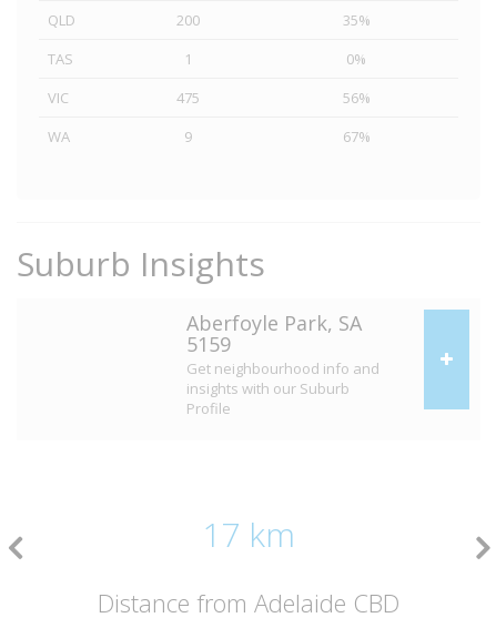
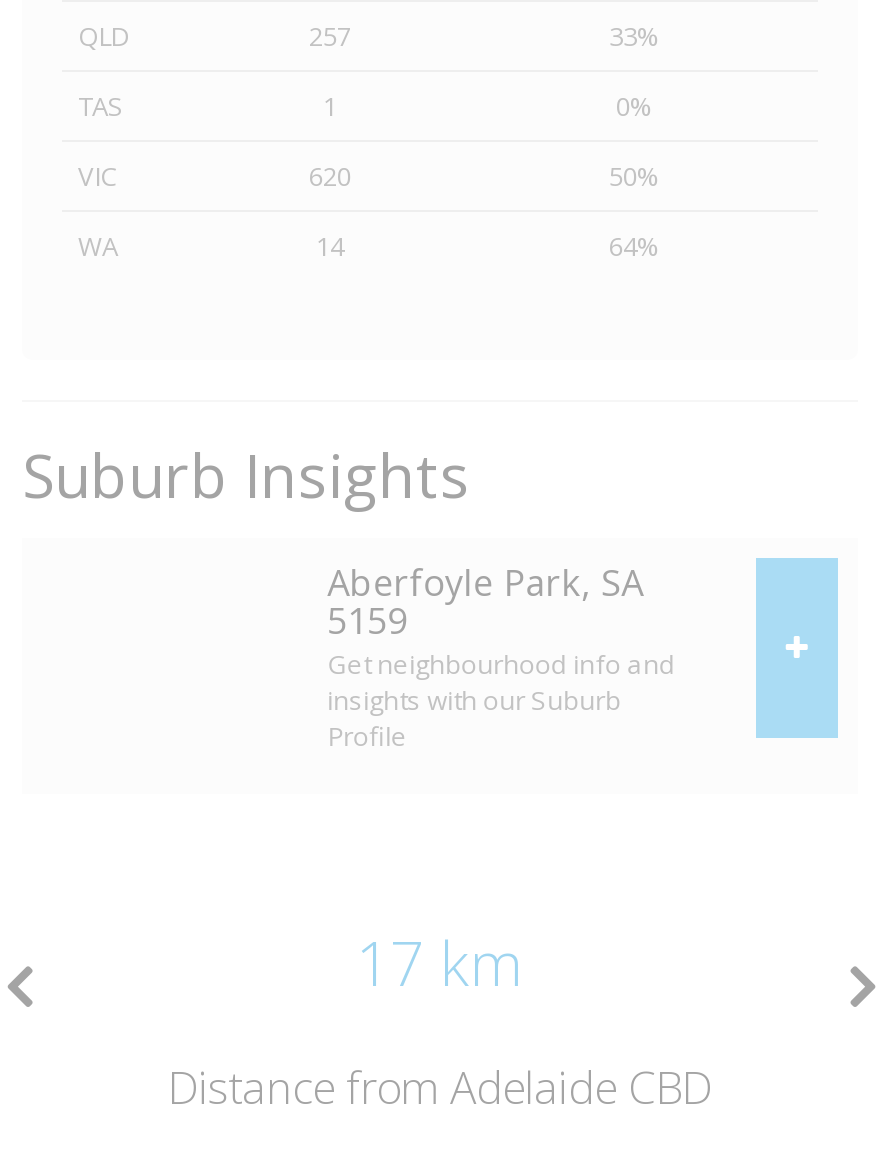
- 200
+ 257

- 35%
+ 33%

- 475
+ 620

- 56%
+ 50%

- 9
+ 14

- 67%
+ 64%
